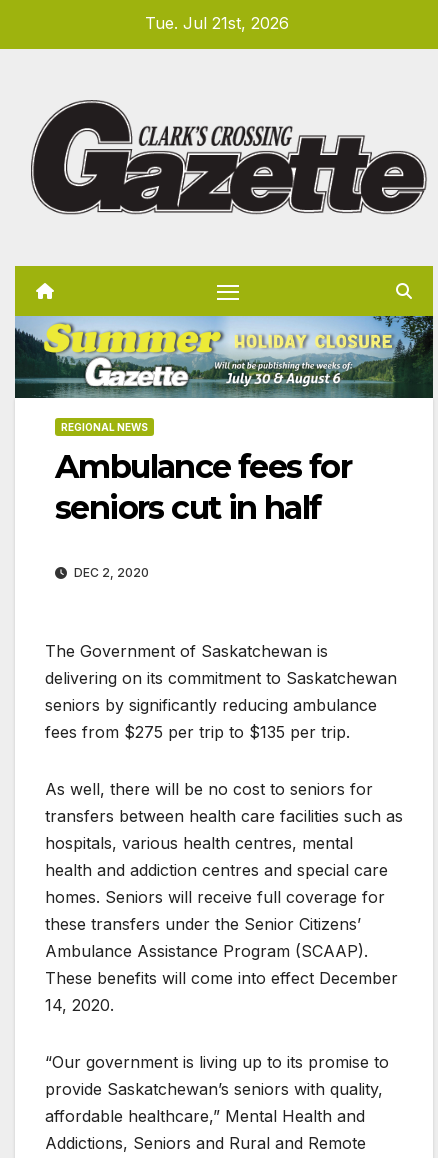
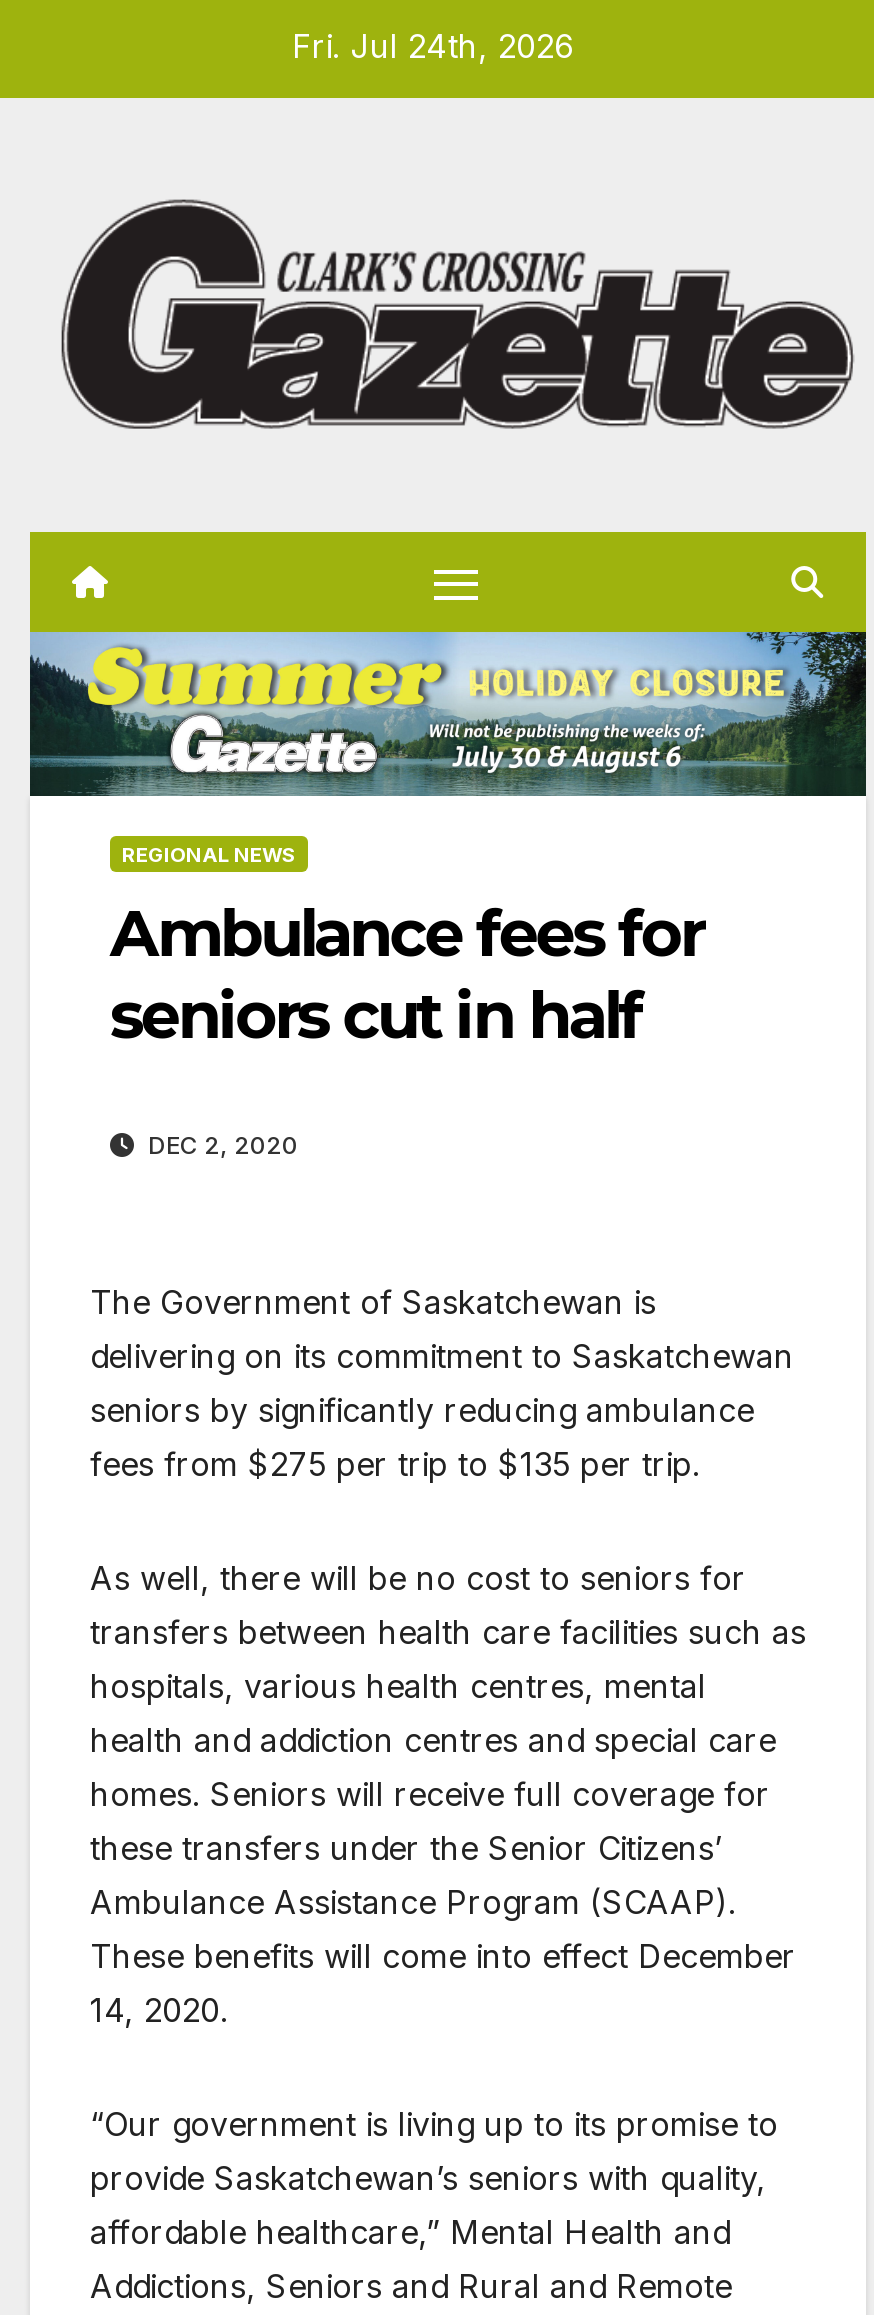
- Tue. Jul 21st, 2026
+ Fri. Jul 24th, 2026
